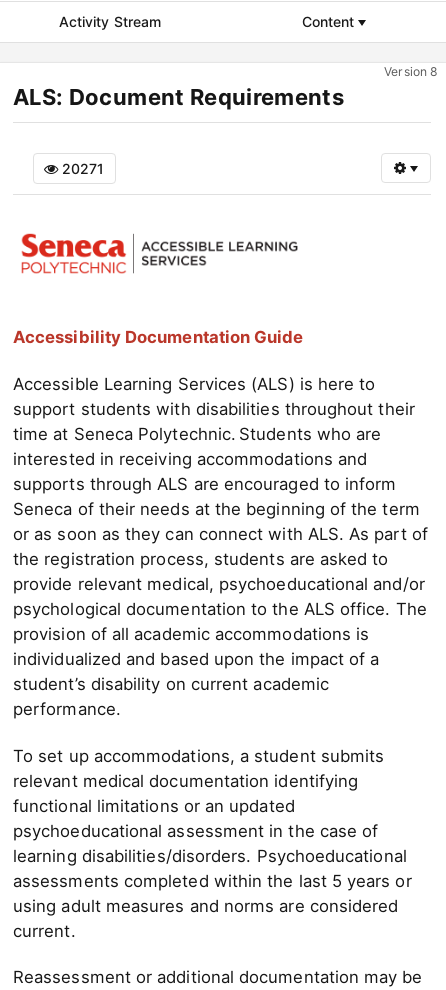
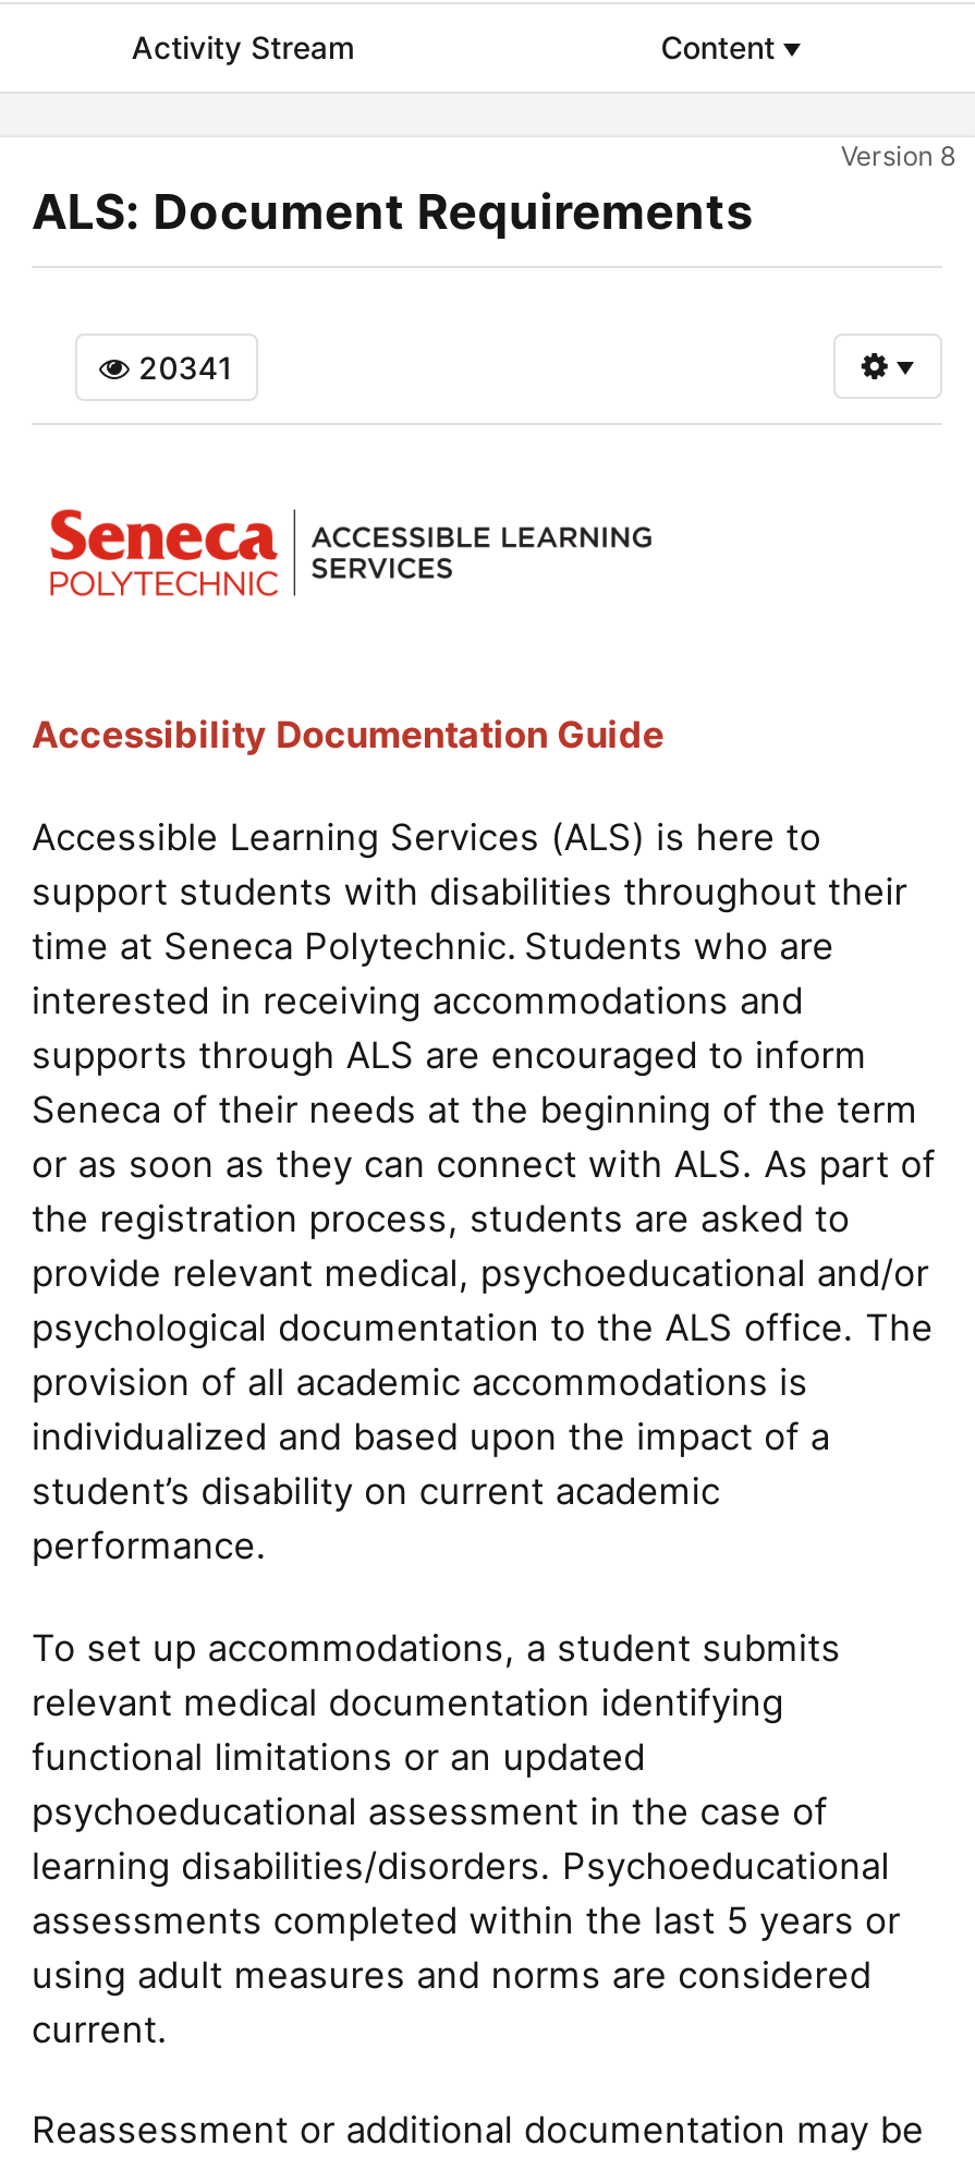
- 20271
+ 20341
